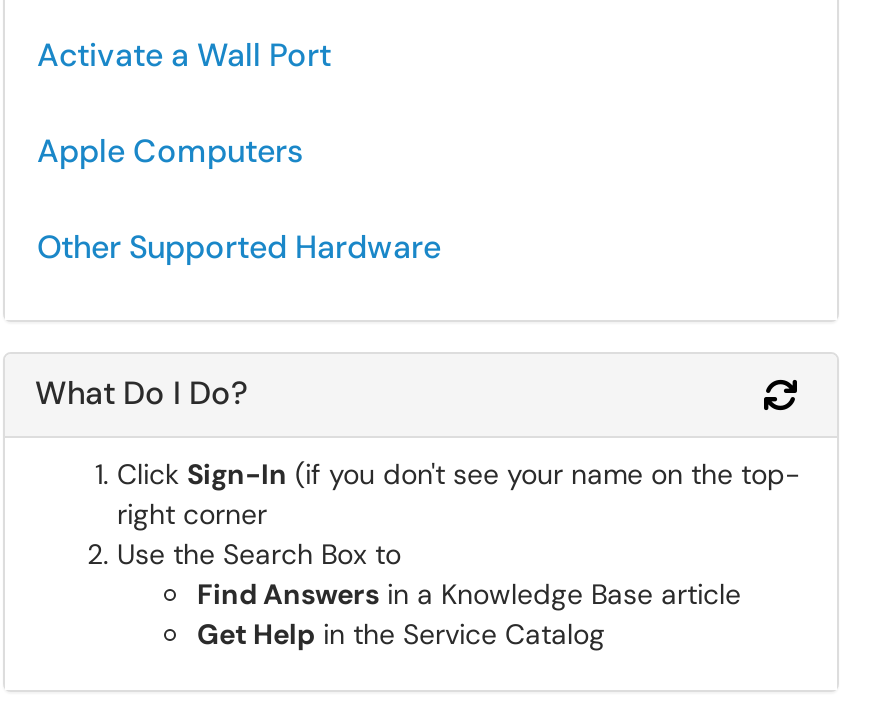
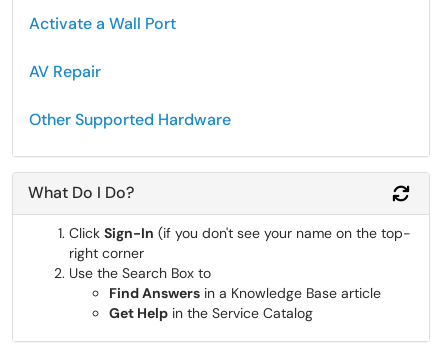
- Apple Computers
+ AV Repair
